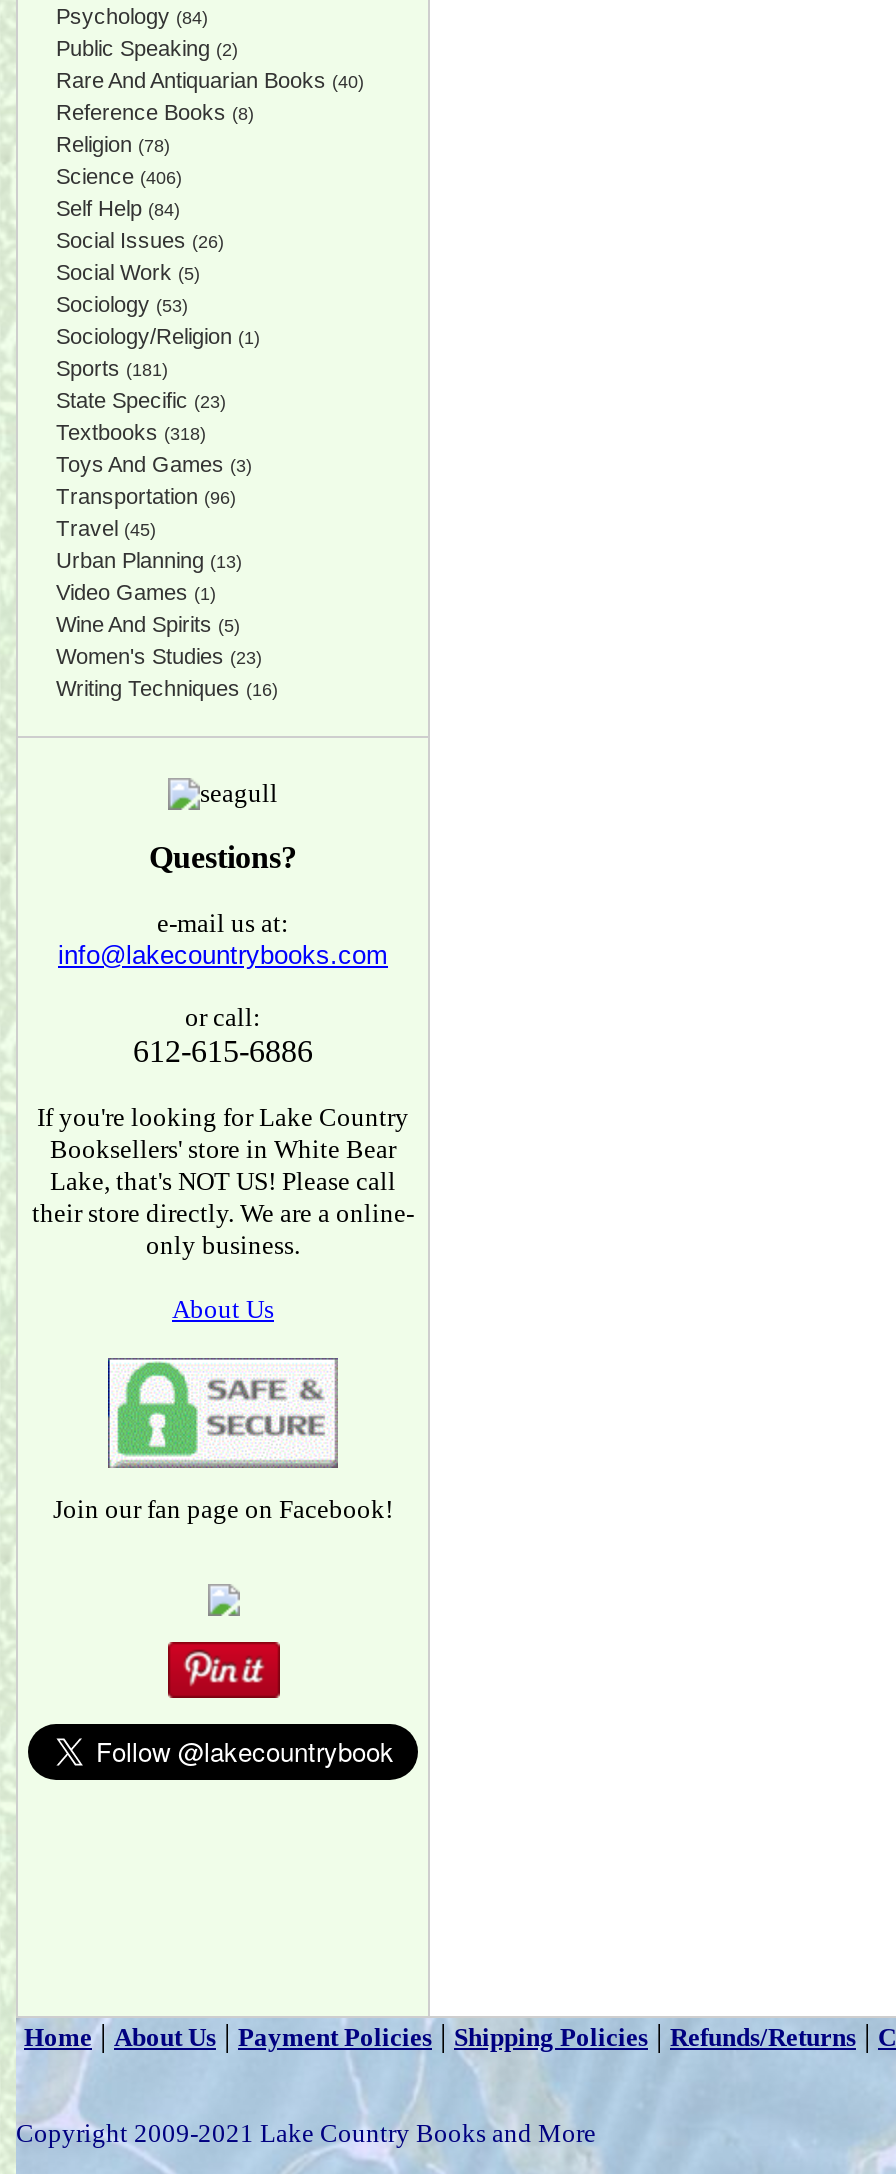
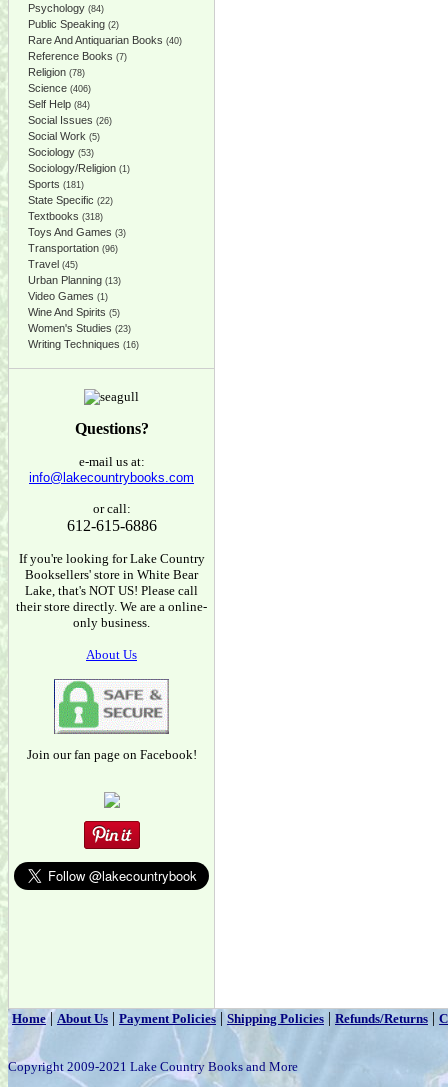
- Reference Books (8)
+ Reference Books (7)

- State Specific (23)
+ State Specific (22)
